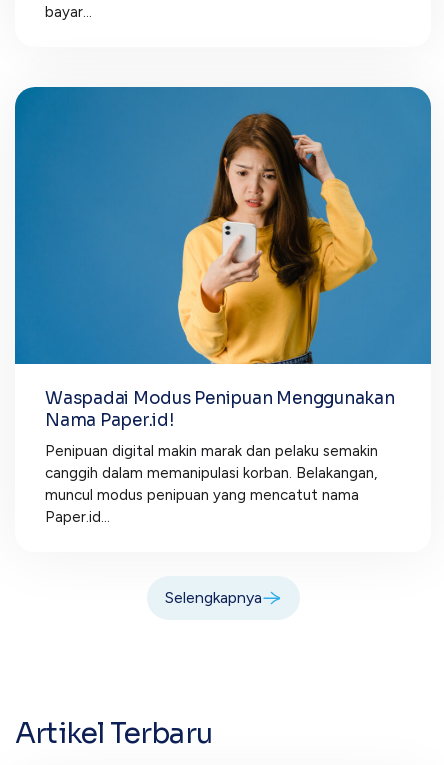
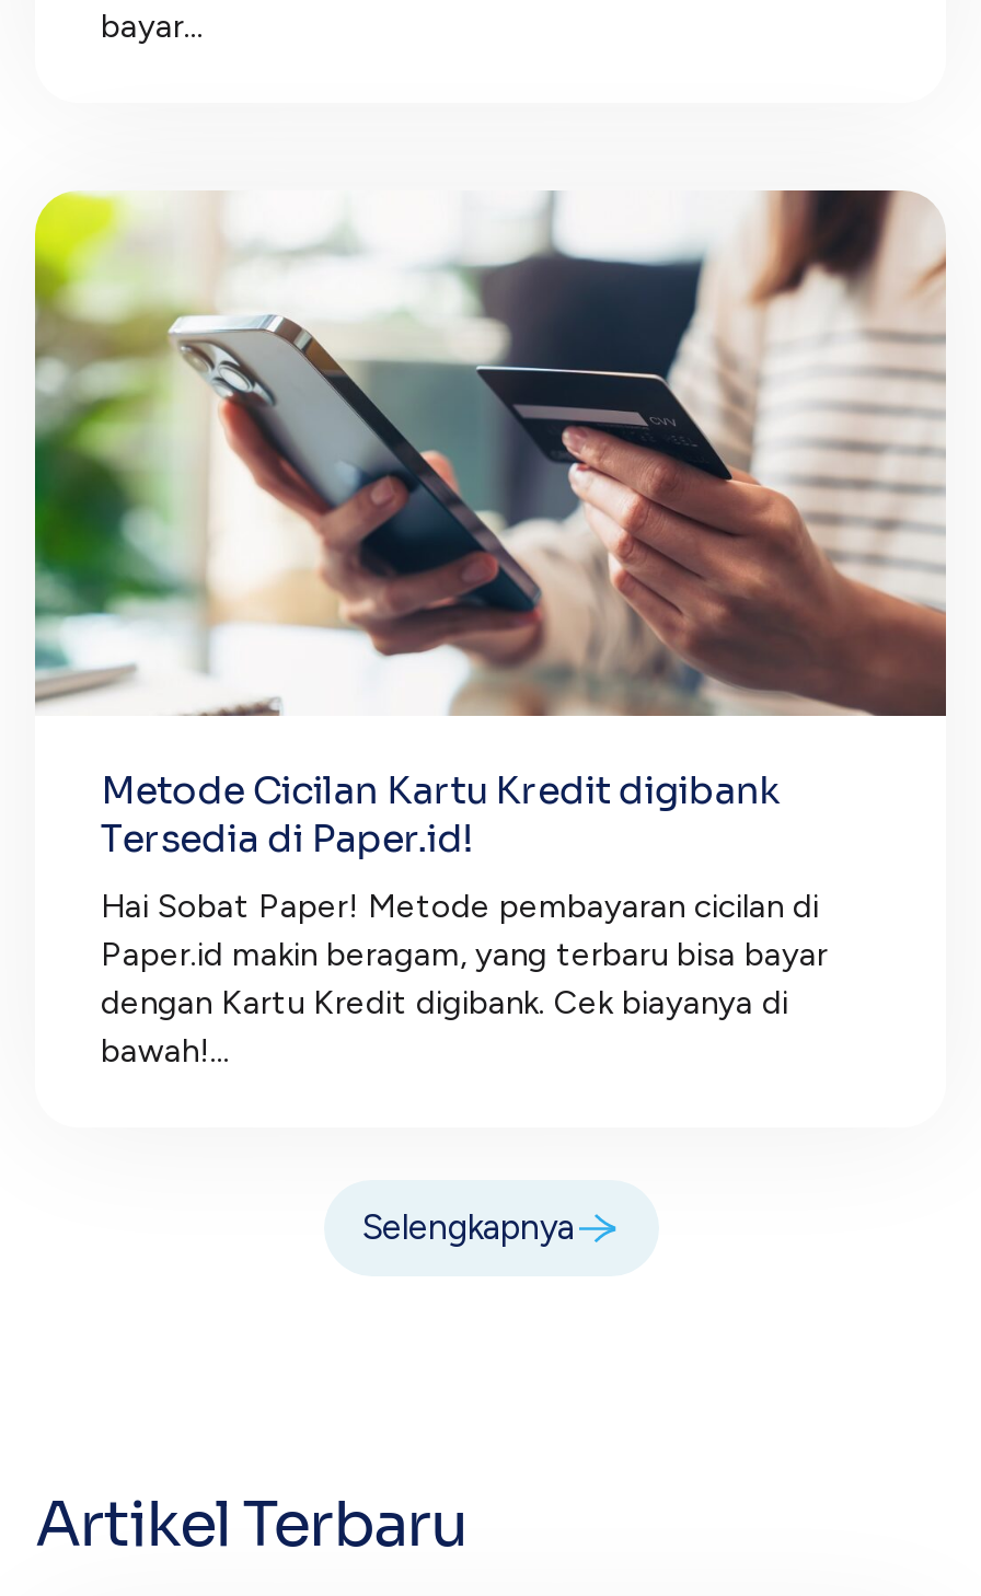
- [image]
- Waspadai Modus Penipuan Menggunakan
- Nama Paper.id!
+ [image]
+ Metode Cicilan Kartu Kredit digibank
+ Tersedia di Paper.id!

- Penipuan digital makin marak dan pelaku semakin
- canggih dalam memanipulasi korban. Belakangan,
- muncul modus penipuan yang mencatut nama
- Paper.id...
+ Hai Sobat Paper! Metode pembayaran cicilan di
+ Paper.id makin beragam, yang terbaru bisa bayar
+ dengan Kartu Kredit digibank. Cek biayanya di
+ bawah!...
